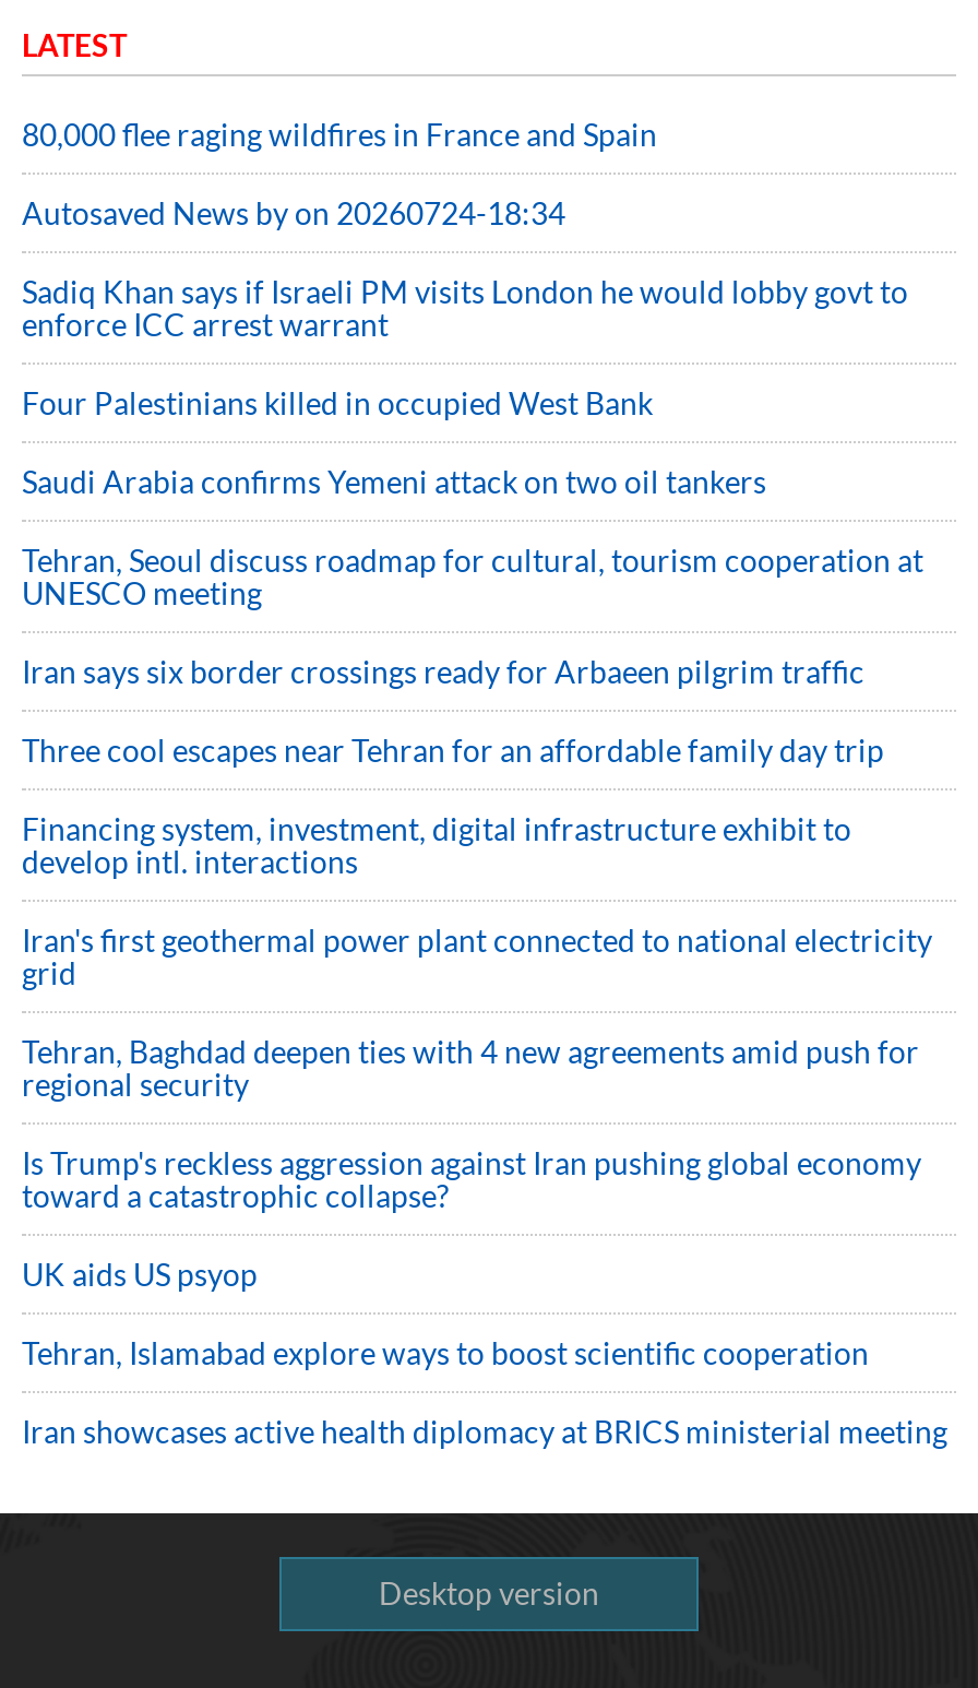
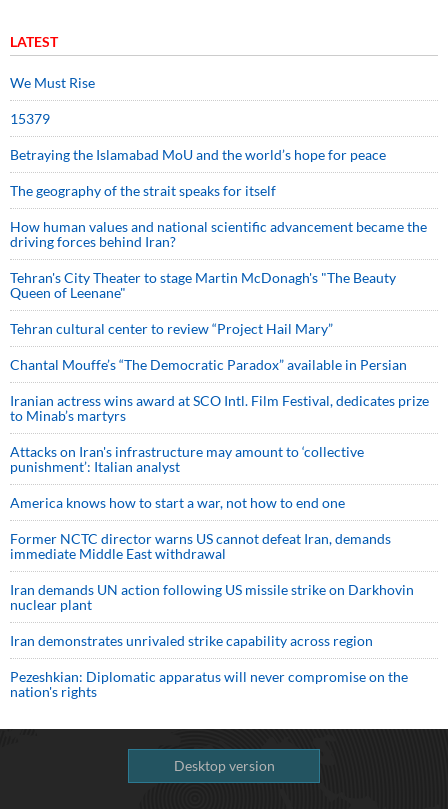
- 80,000 flee raging wildfires in France and Spain
+ We Must Rise

- Autosaved News by on 20260724-18:34
+ 15379

- Sadiq Khan says if Israeli PM visits London he would lobby govt to
- enforce ICC arrest warrant
+ Betraying the Islamabad MoU and the world’s hope for peace

- Four Palestinians killed in occupied West Bank
+ The geography of the strait speaks for itself

- Saudi Arabia confirms Yemeni attack on two oil tankers
+ How human values and national scientific advancement became the
+ driving forces behind Iran?

- Tehran, Seoul discuss roadmap for cultural, tourism cooperation at
- UNESCO meeting
+ Tehran's City Theater to stage Martin McDonagh's "The Beauty
+ Queen of Leenane"

- Iran says six border crossings ready for Arbaeen pilgrim traffic
+ Tehran cultural center to review “Project Hail Mary”

- Three cool escapes near Tehran for an affordable family day trip
+ Chantal Mouffe’s “The Democratic Paradox” available in Persian

- Financing system, investment, digital infrastructure exhibit to
- develop intl. interactions
+ Iranian actress wins award at SCO Intl. Film Festival, dedicates prize
+ to Minab’s martyrs

- Iran's first geothermal power plant connected to national electricity
- grid
+ Attacks on Iran's infrastructure may amount to ‘collective
+ punishment’: Italian analyst

- Tehran, Baghdad deepen ties with 4 new agreements amid push for
- regional security
+ America knows how to start a war, not how to end one

- Is Trump's reckless aggression against Iran pushing global economy
- toward a catastrophic collapse?
+ Former NCTC director warns US cannot defeat Iran, demands
+ immediate Middle East withdrawal

- UK aids US psyop
+ Iran demands UN action following US missile strike on Darkhovin
+ nuclear plant

- Tehran, Islamabad explore ways to boost scientific cooperation
+ Iran demonstrates unrivaled strike capability across region

- Iran showcases active health diplomacy at BRICS ministerial meeting
+ Pezeshkian: Diplomatic apparatus will never compromise on the
+ nation's rights
